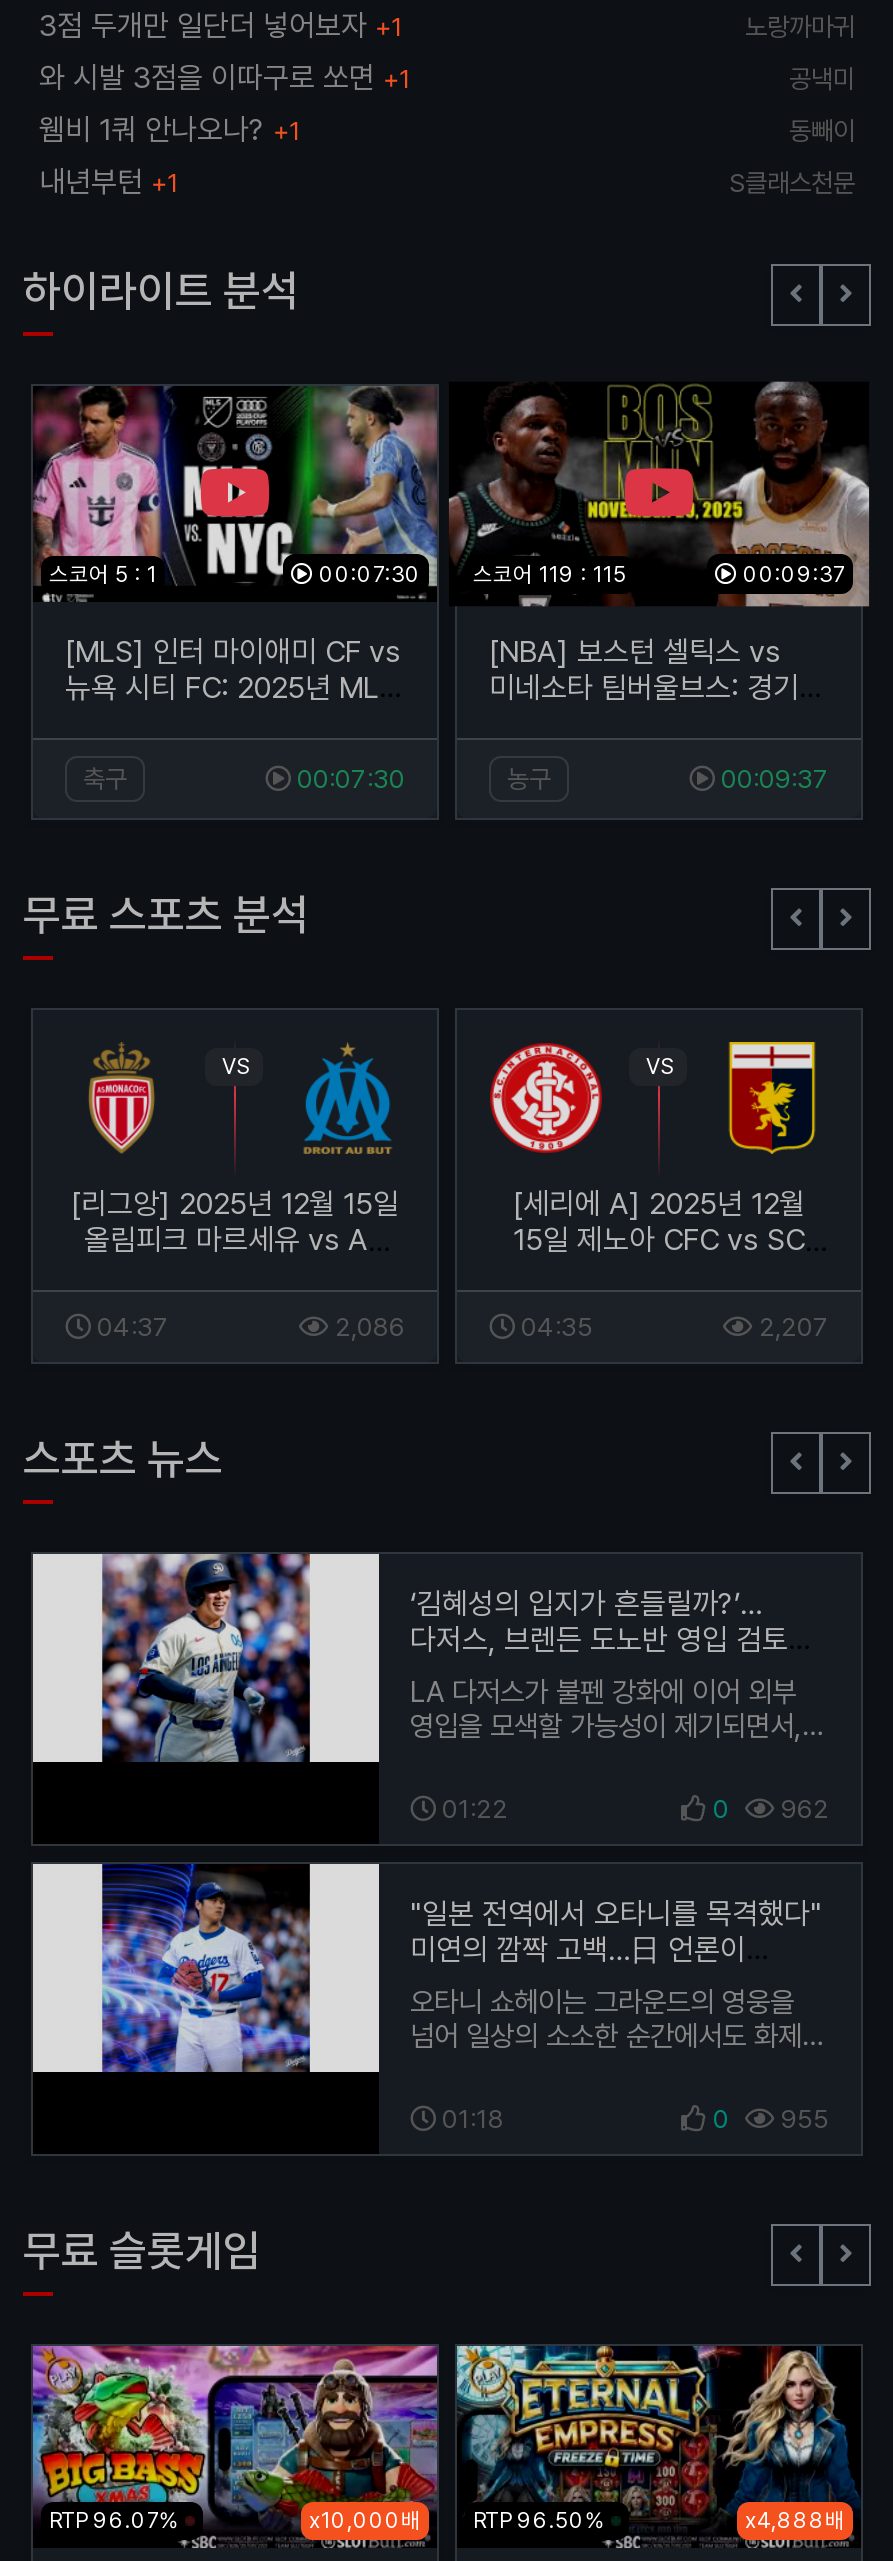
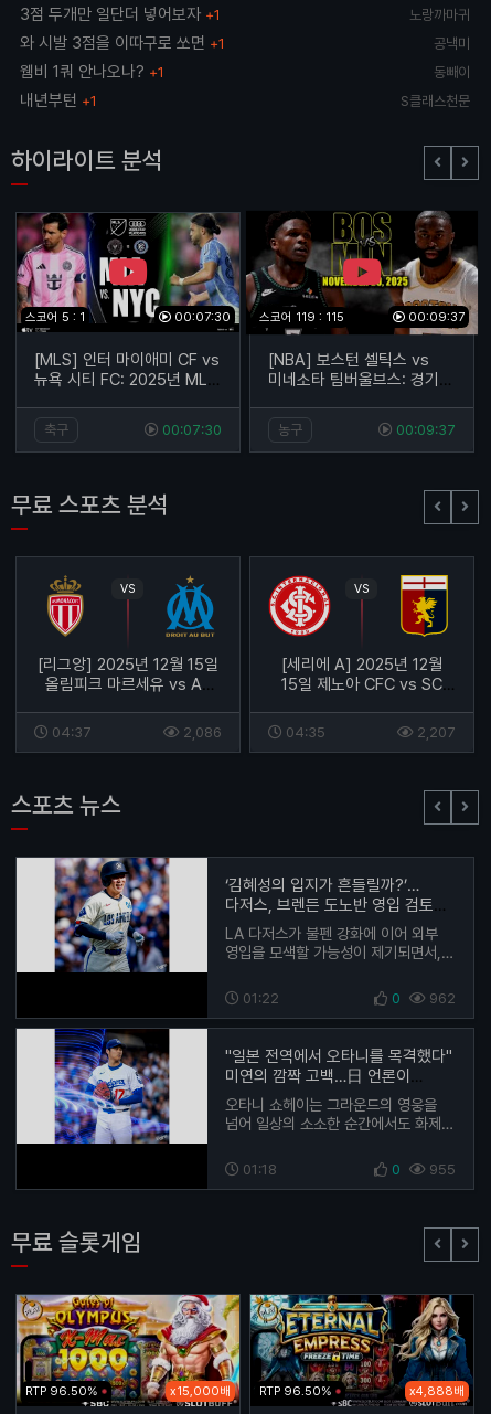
- [image]
- x10,000배
- RTP 96.07%
+ [image]
+ x15,000배
+ RTP 96.50%
